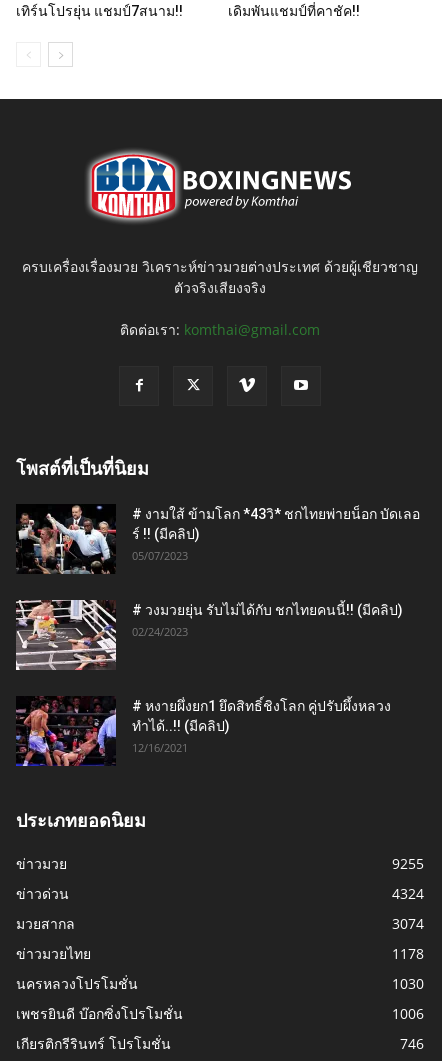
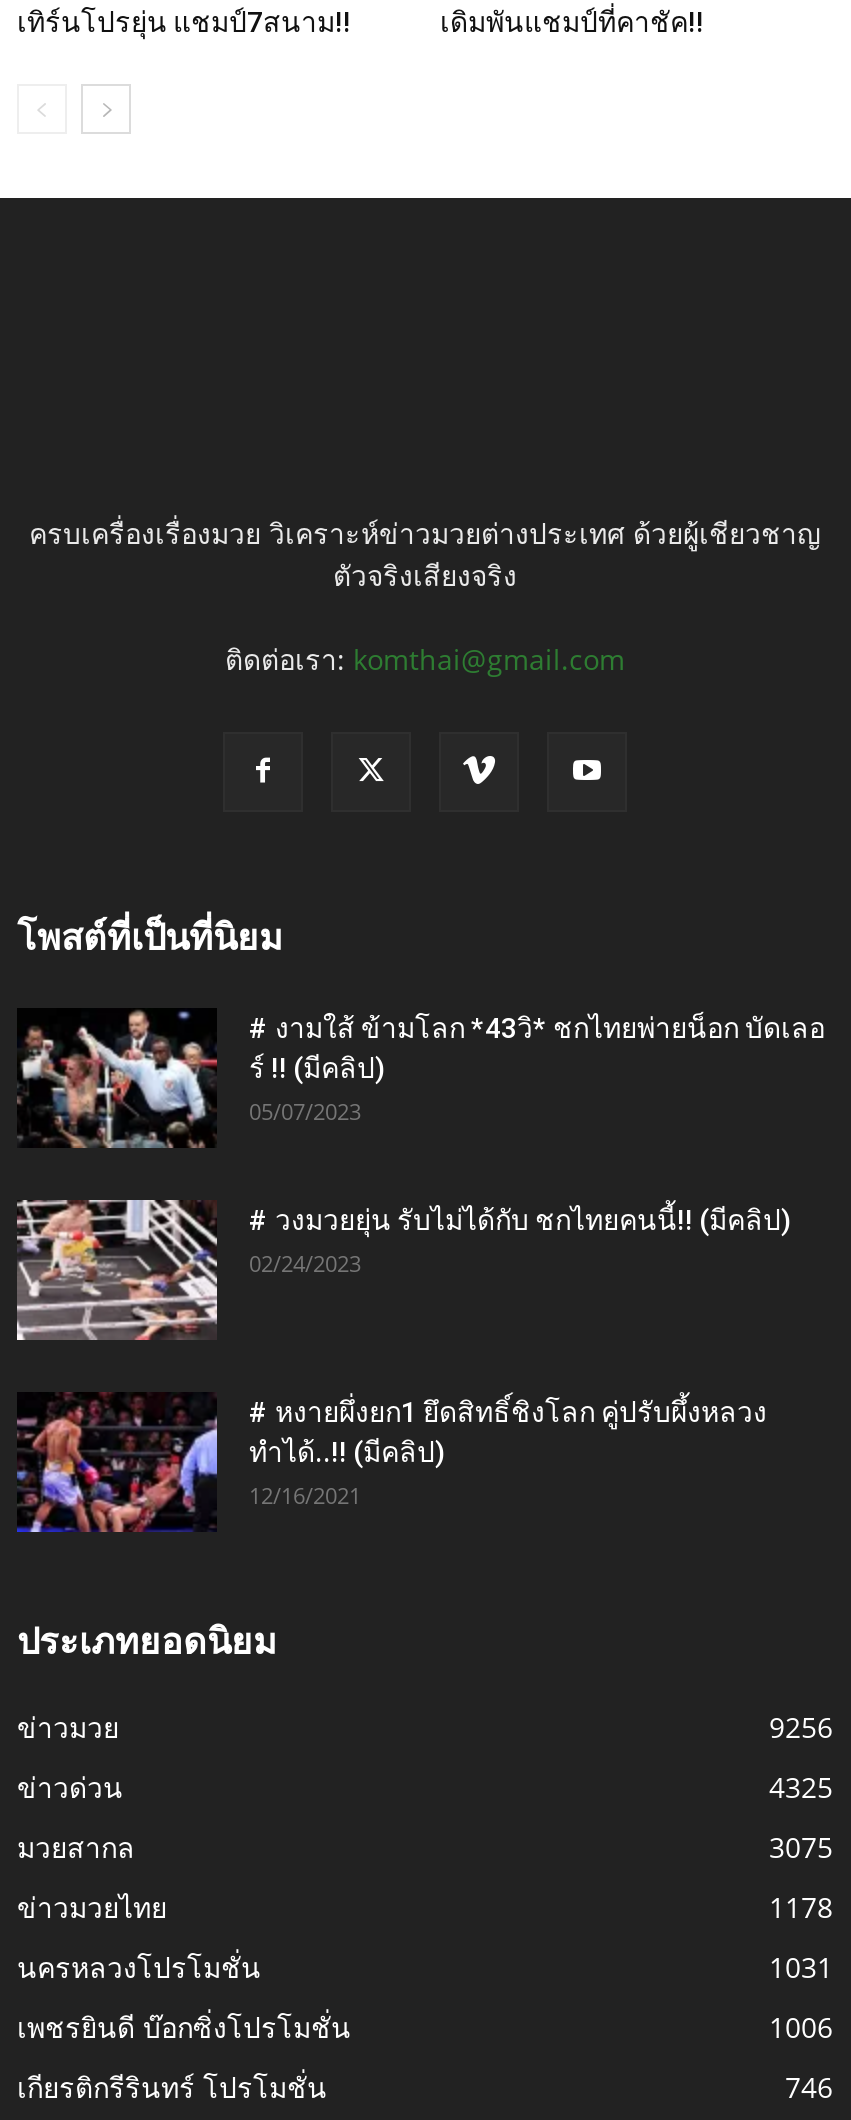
- [image]

- 9255
+ 9256

- 4324
+ 4325

- 3074
+ 3075

- 1030
+ 1031
